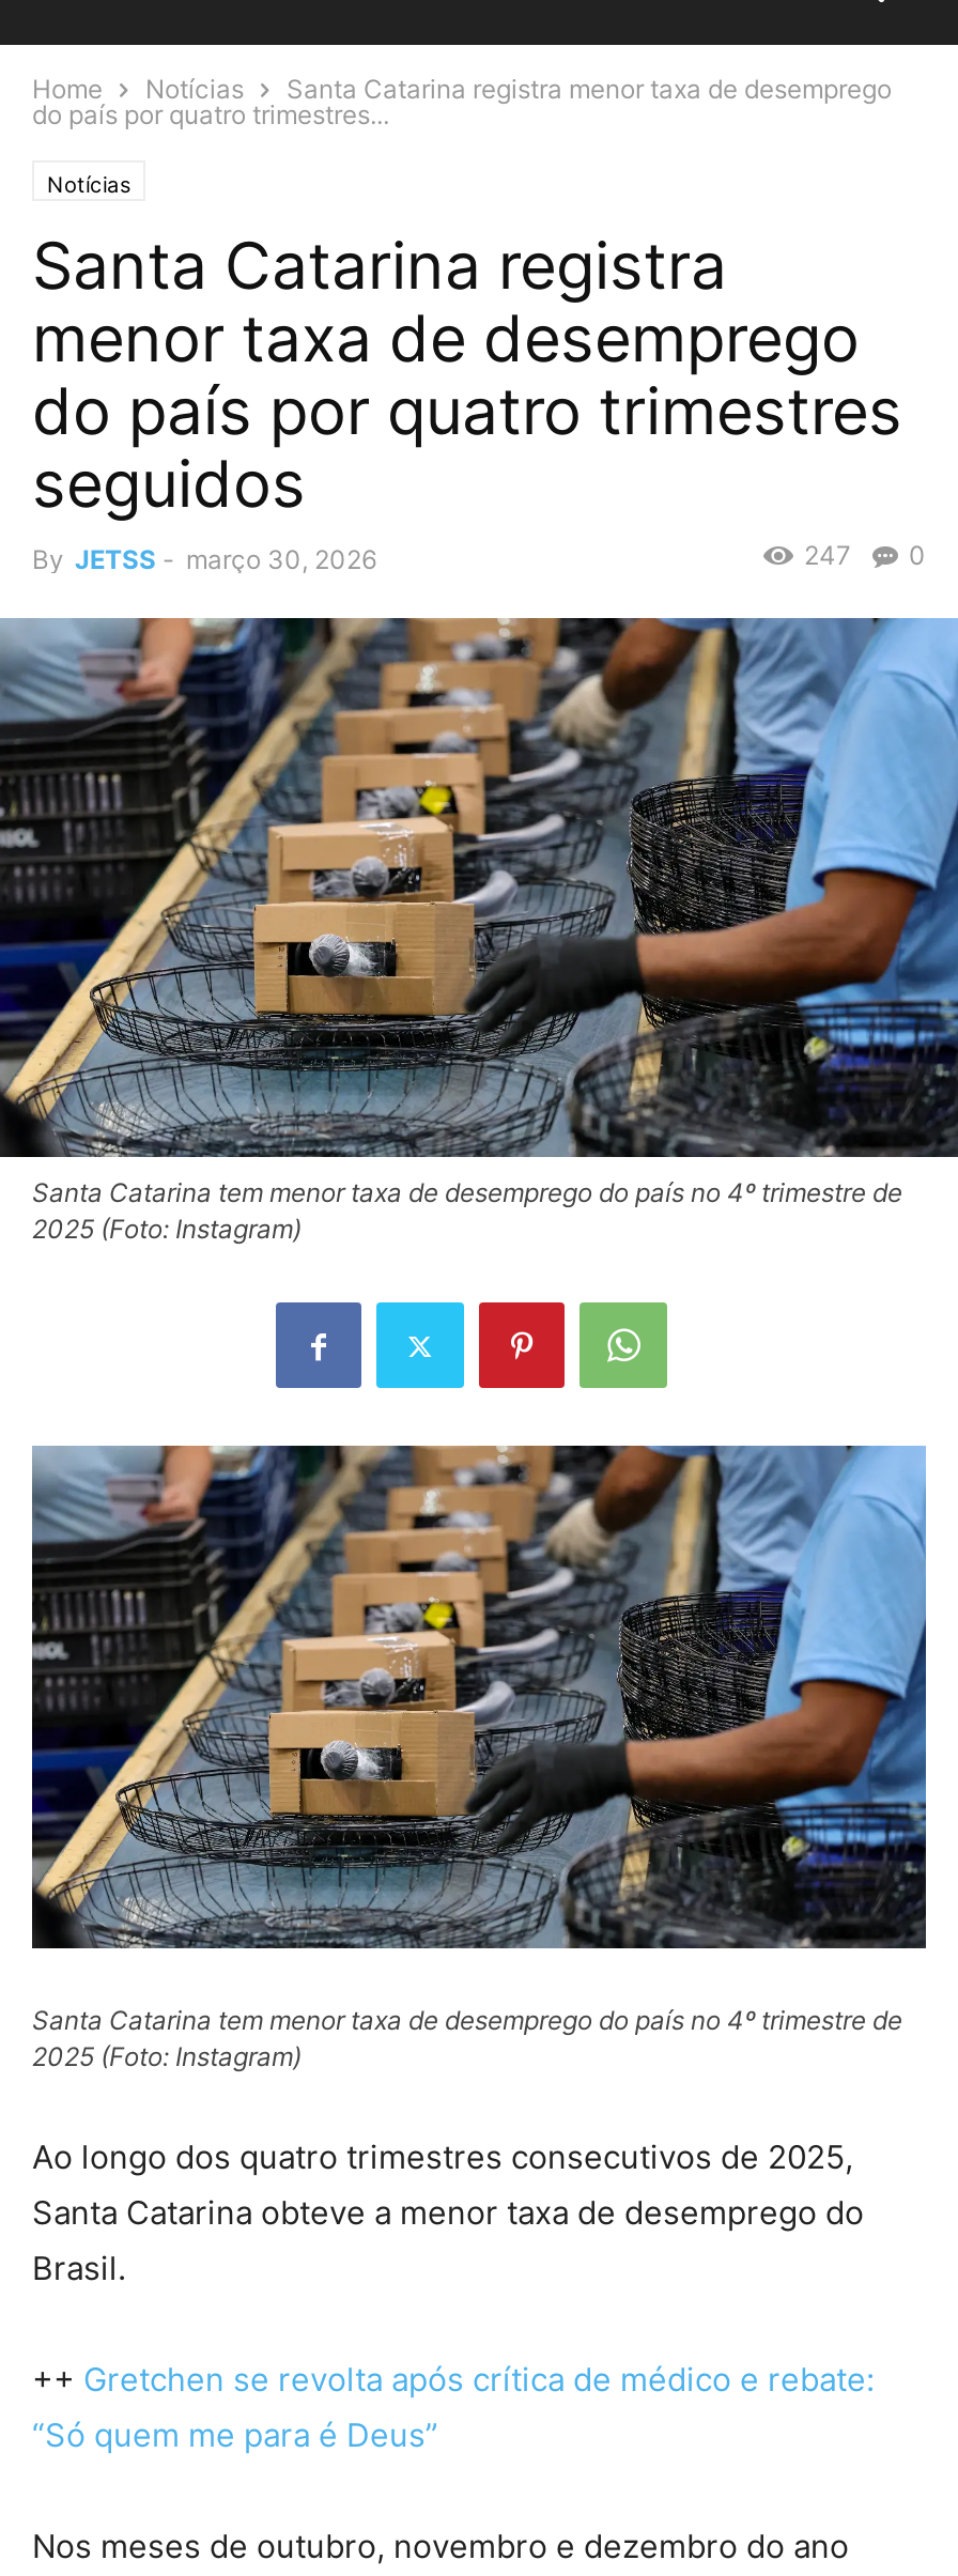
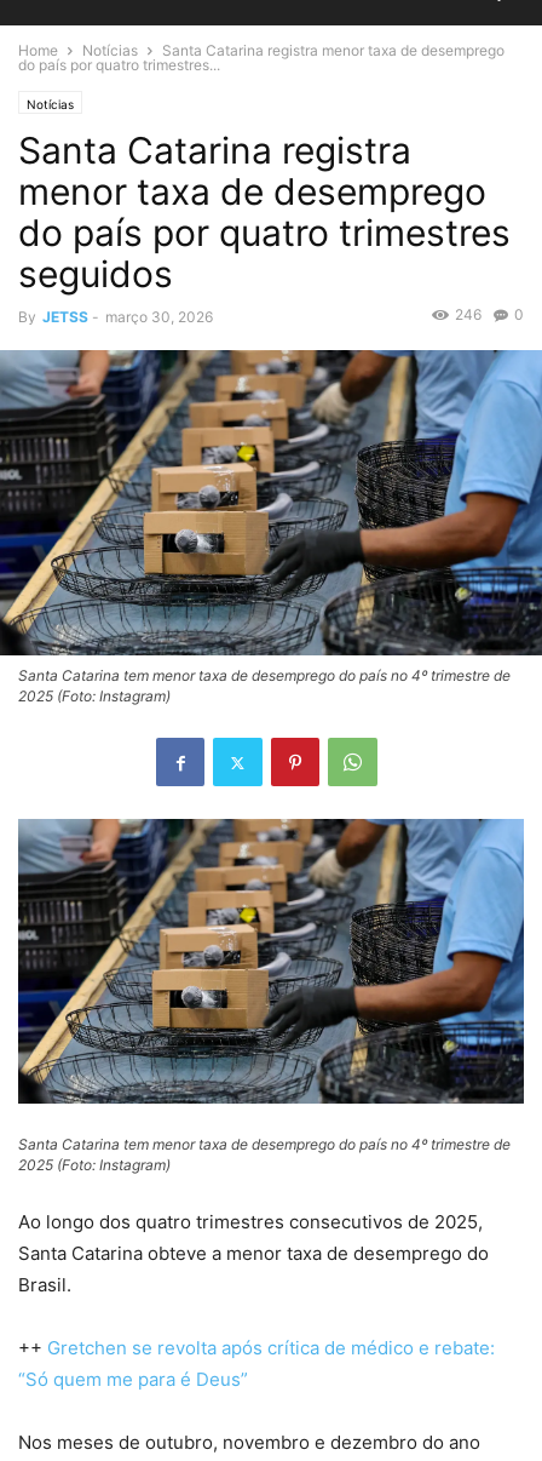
- 247 0
+ 246 0
